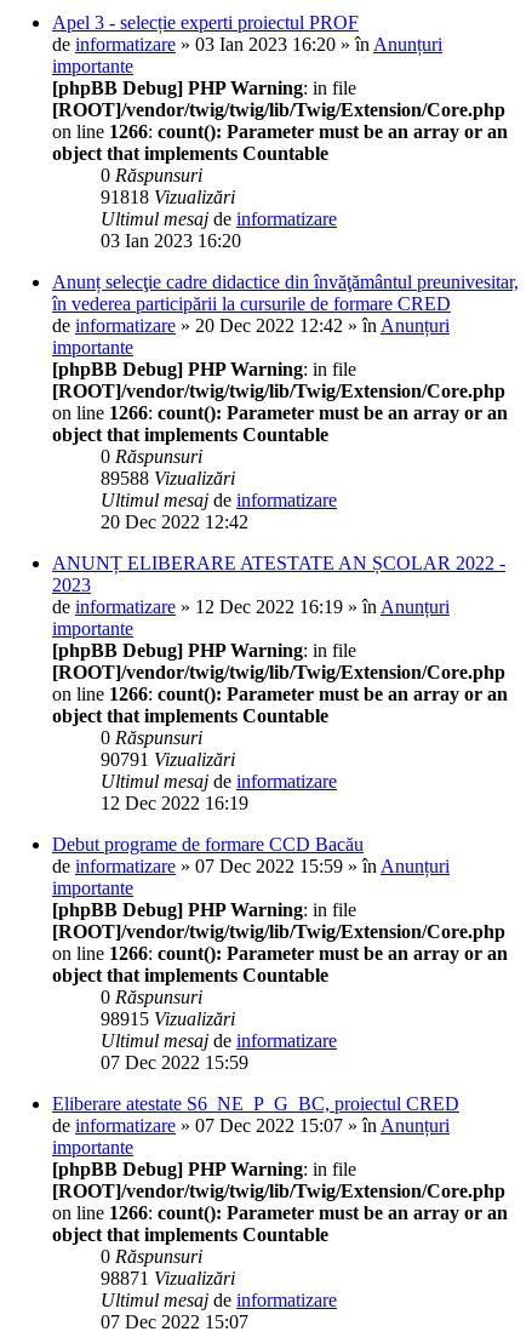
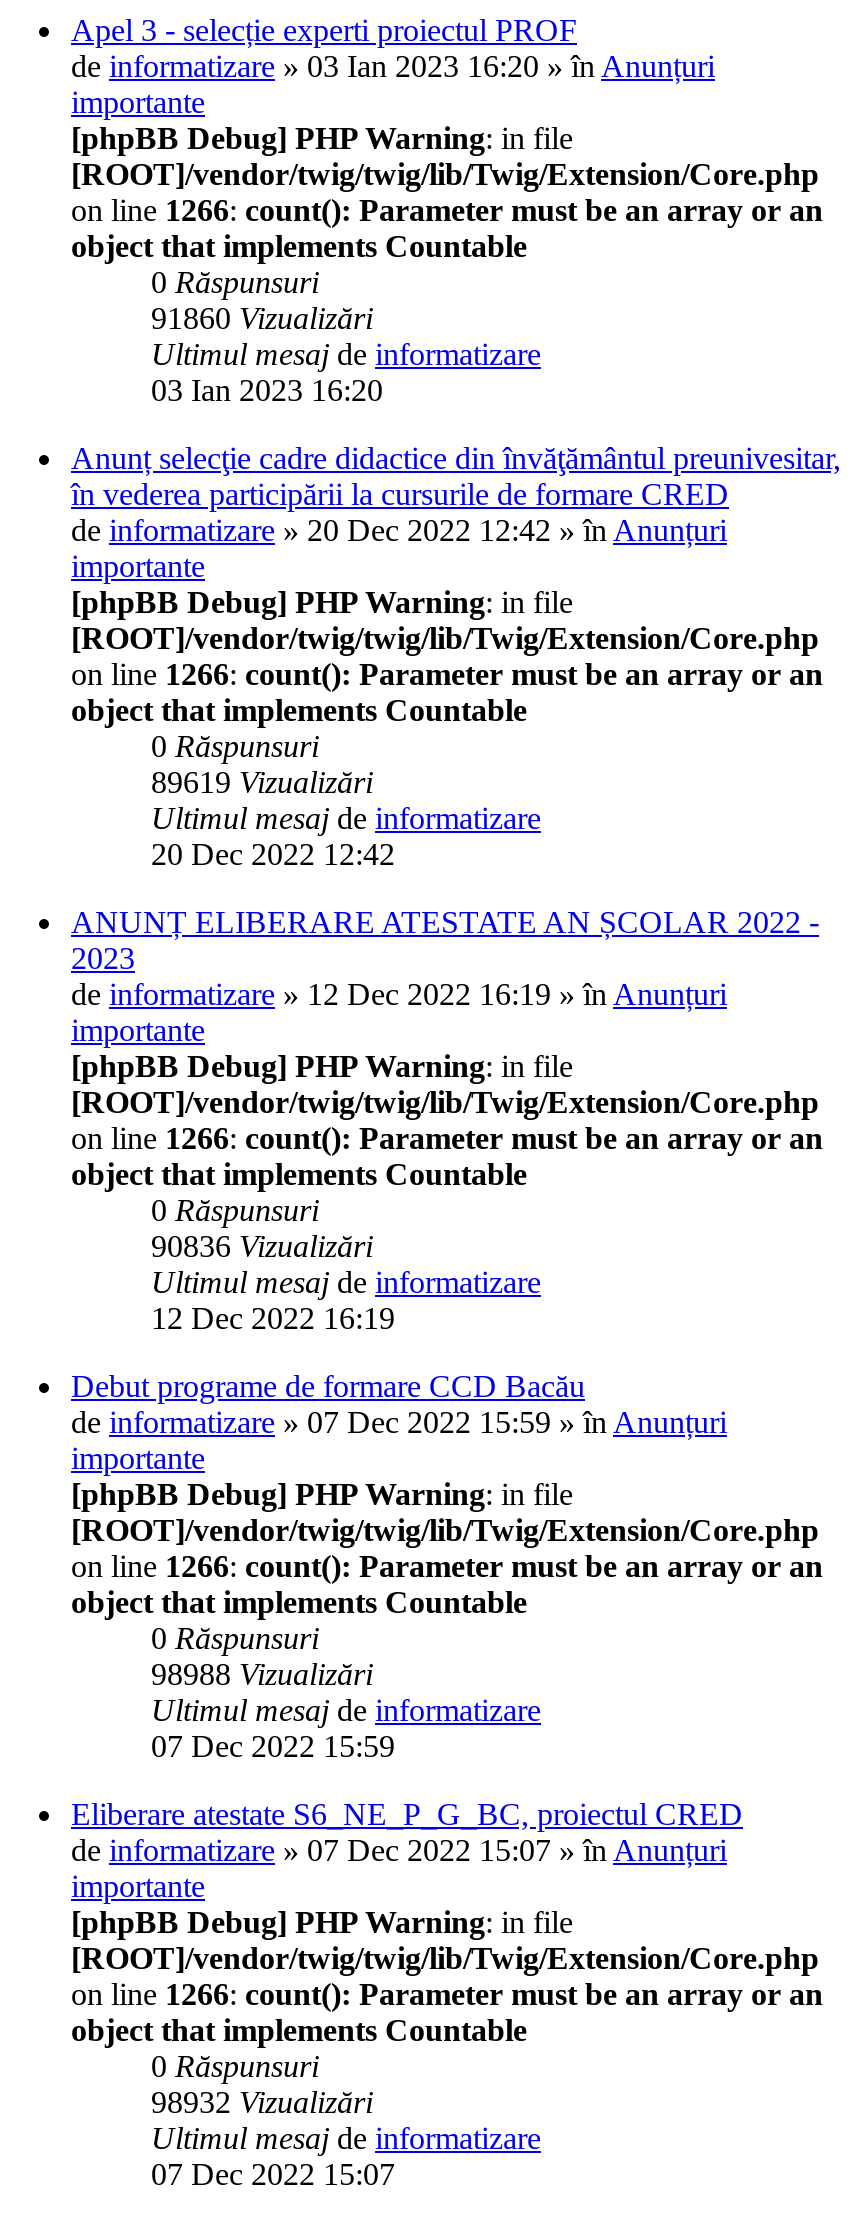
- 91818 Vizualizări
+ 91860 Vizualizări

- 89588 Vizualizări
+ 89619 Vizualizări

- 90791 Vizualizări
+ 90836 Vizualizări

- 98915 Vizualizări
+ 98988 Vizualizări

- 98871 Vizualizări
+ 98932 Vizualizări
